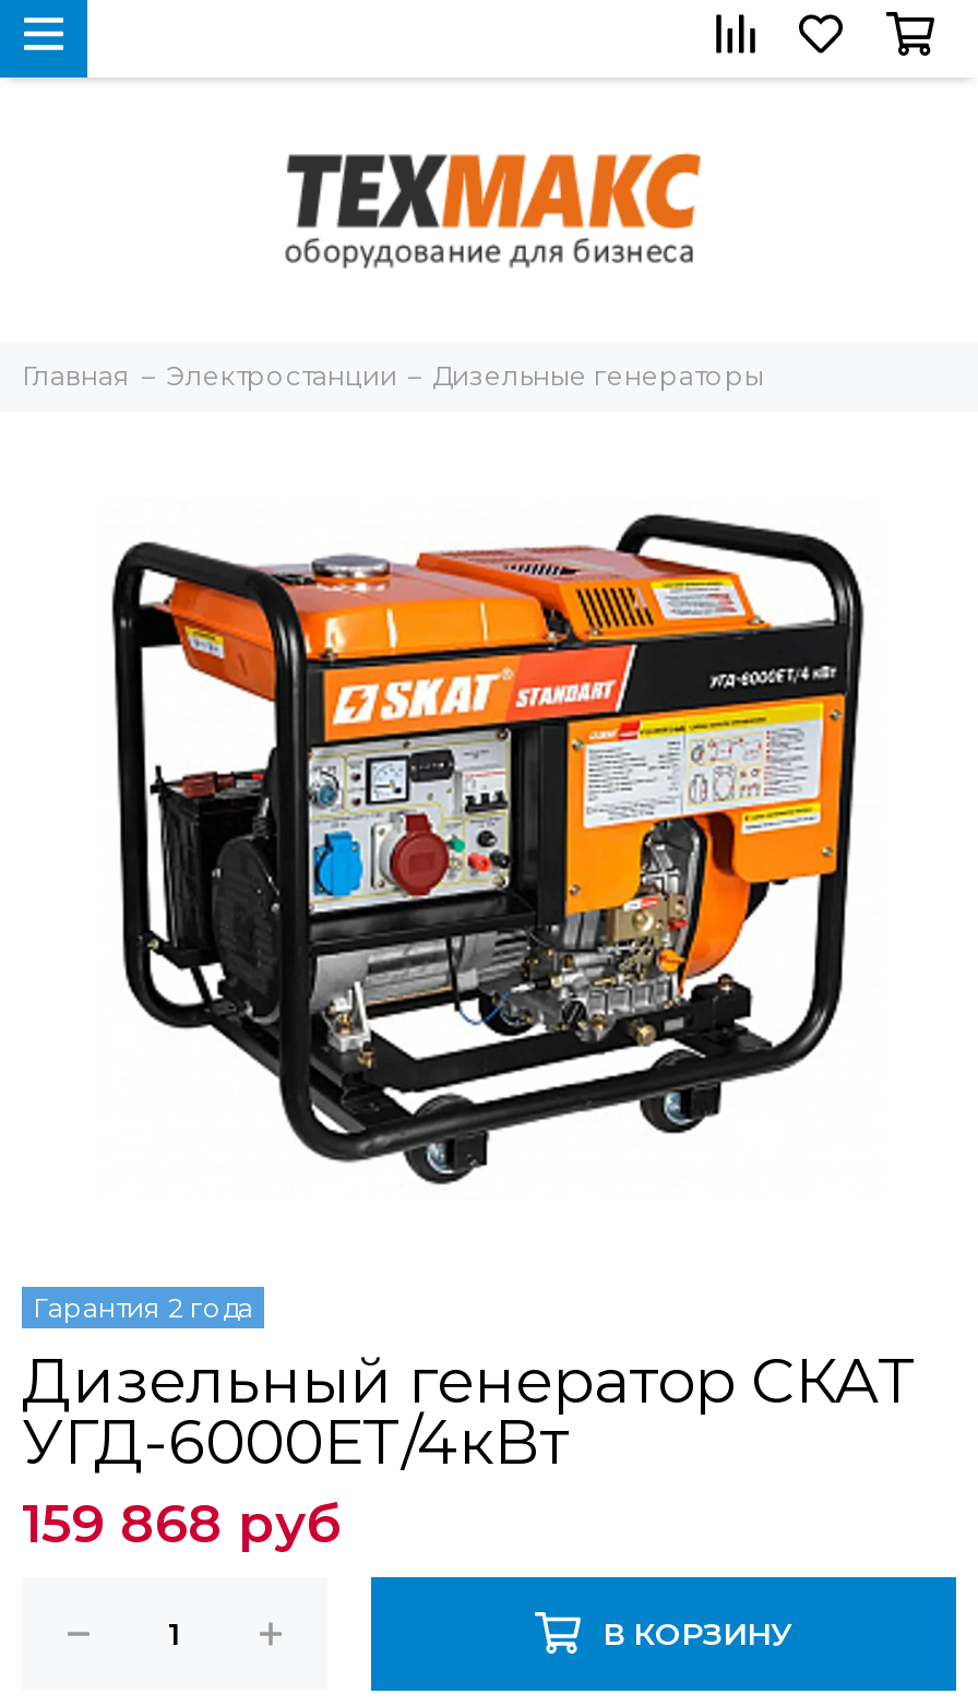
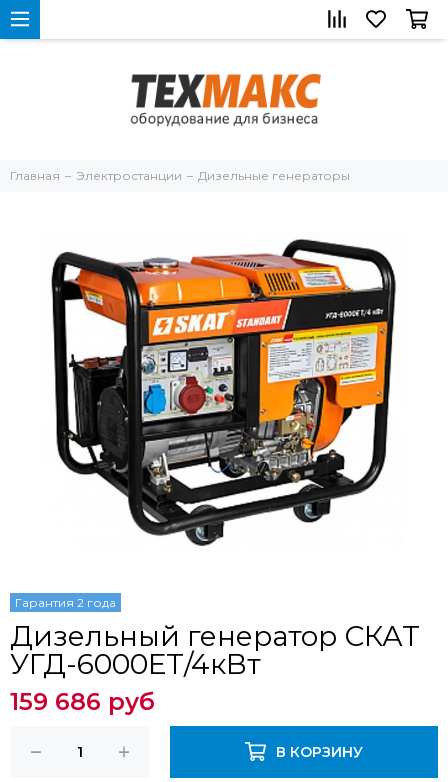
- 159 868 руб
+ 159 686 руб
